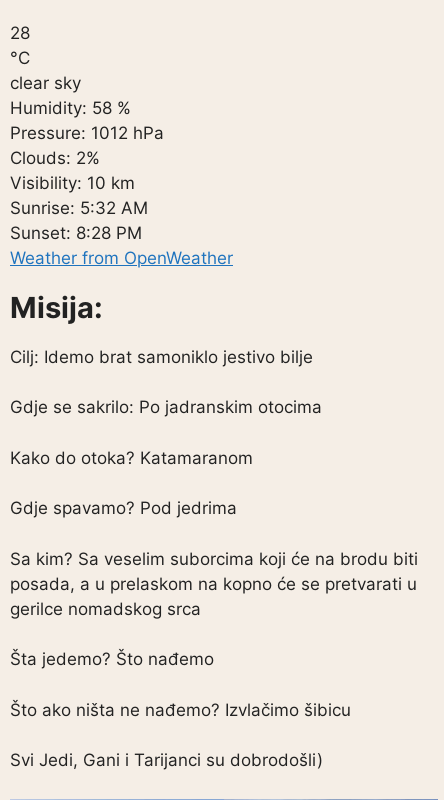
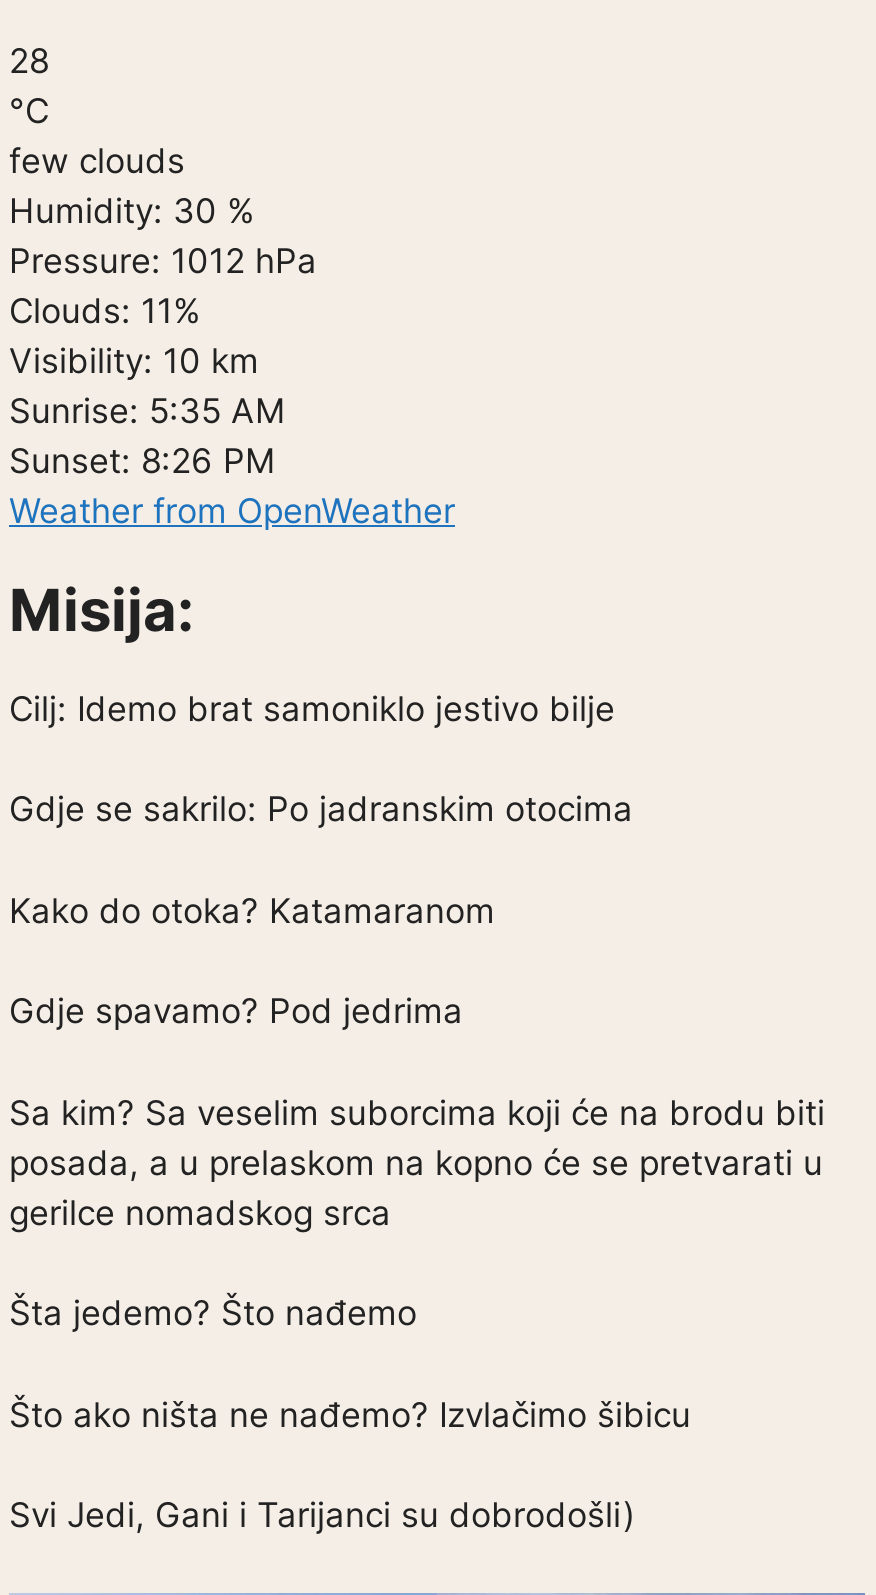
- clear sky
- Humidity: 58 %
+ few clouds
+ Humidity: 30 %

- Clouds: 2%
+ Clouds: 11%

- Sunrise: 5:32 AM
+ Sunrise: 5:35 AM

- Sunset: 8:28 PM
+ Sunset: 8:26 PM
